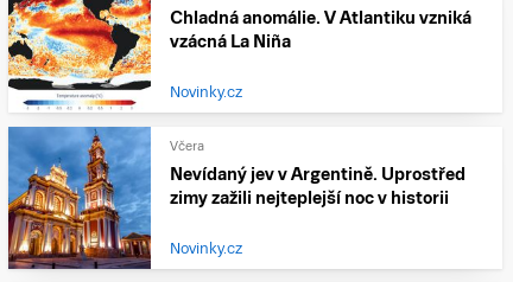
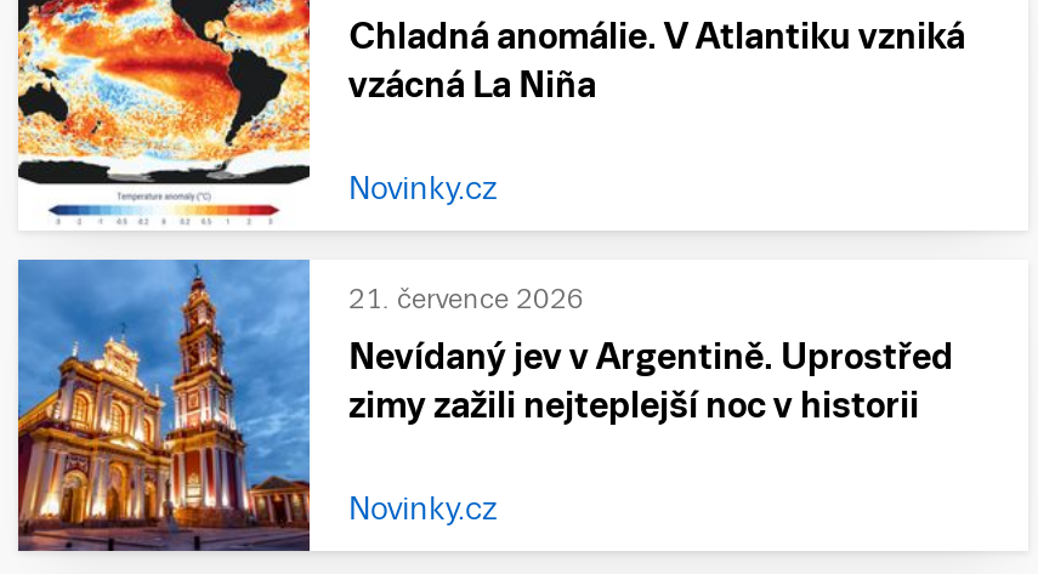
- Včera
+ 21. července 2026
